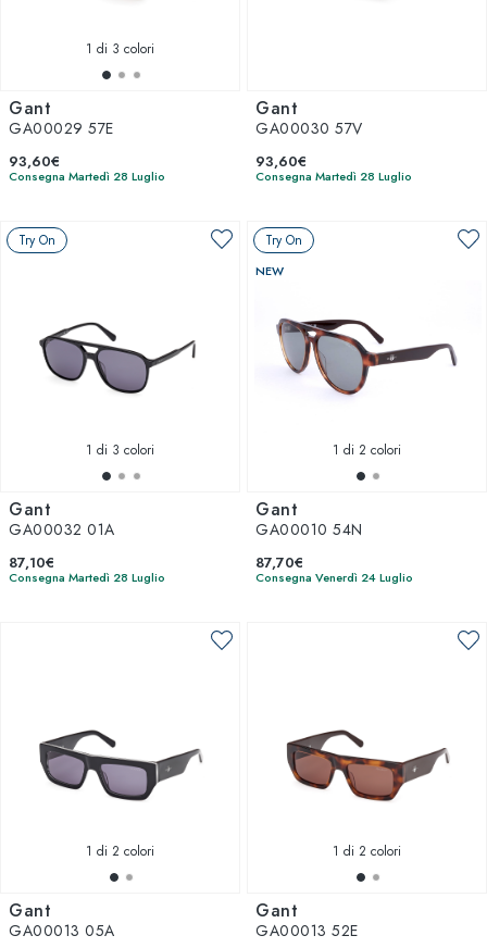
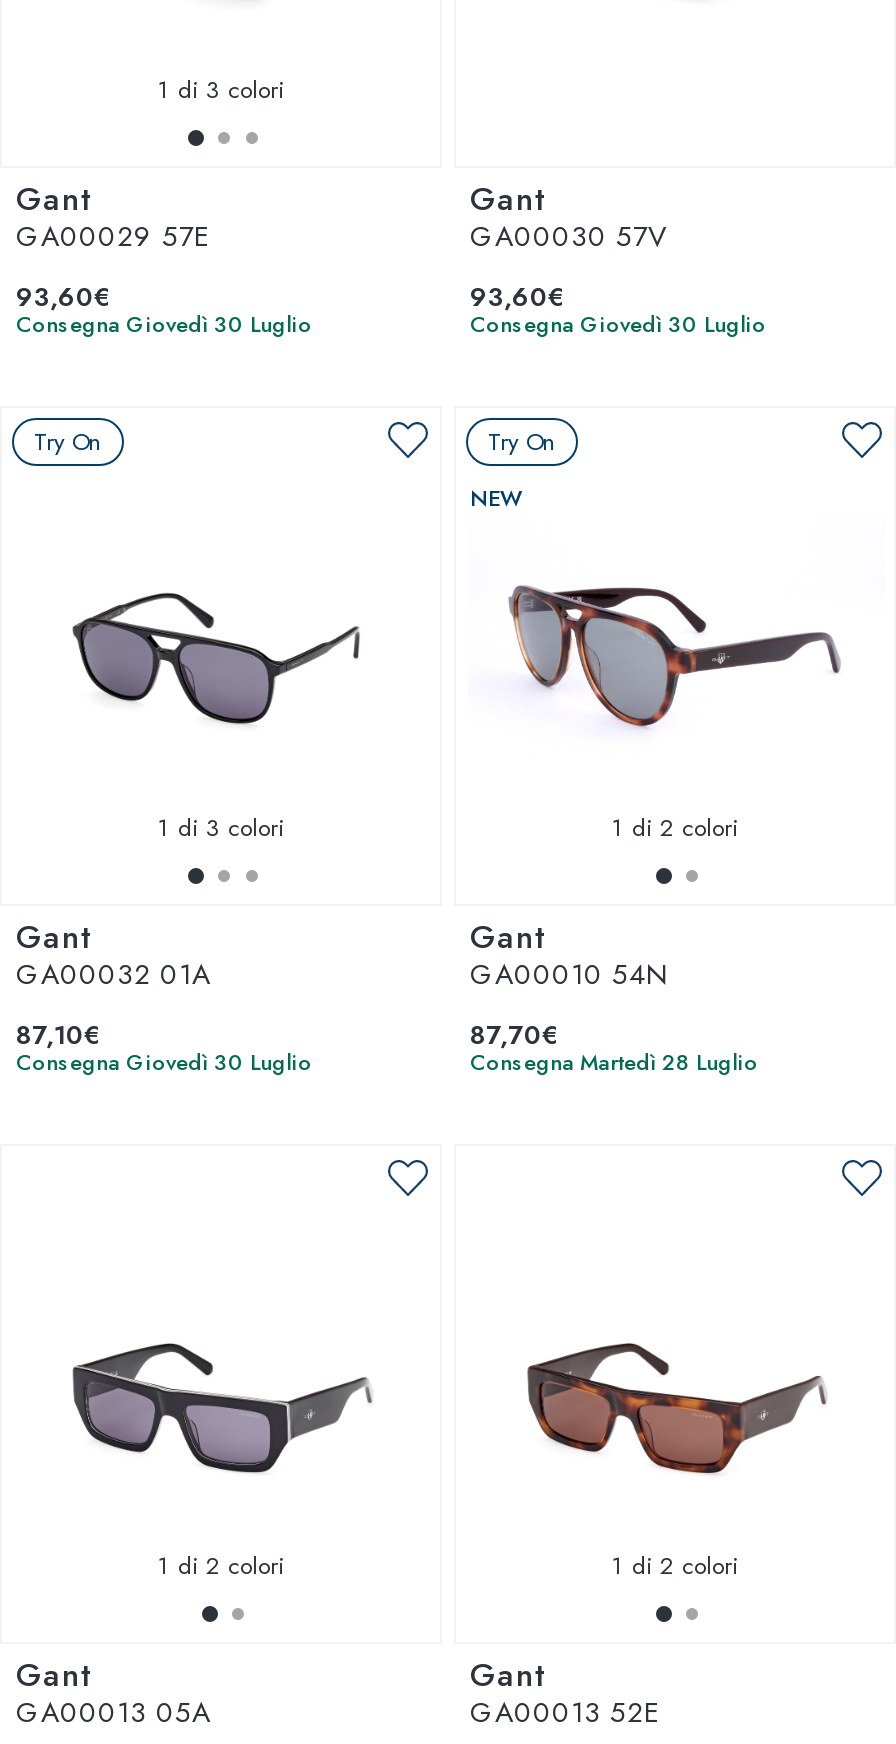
- Consegna Martedì 28 Luglio
+ Consegna Giovedì 30 Luglio

- Consegna Martedì 28 Luglio
+ Consegna Giovedì 30 Luglio

- Consegna Martedì 28 Luglio
+ Consegna Giovedì 30 Luglio

- Consegna Venerdì 24 Luglio
+ Consegna Martedì 28 Luglio
